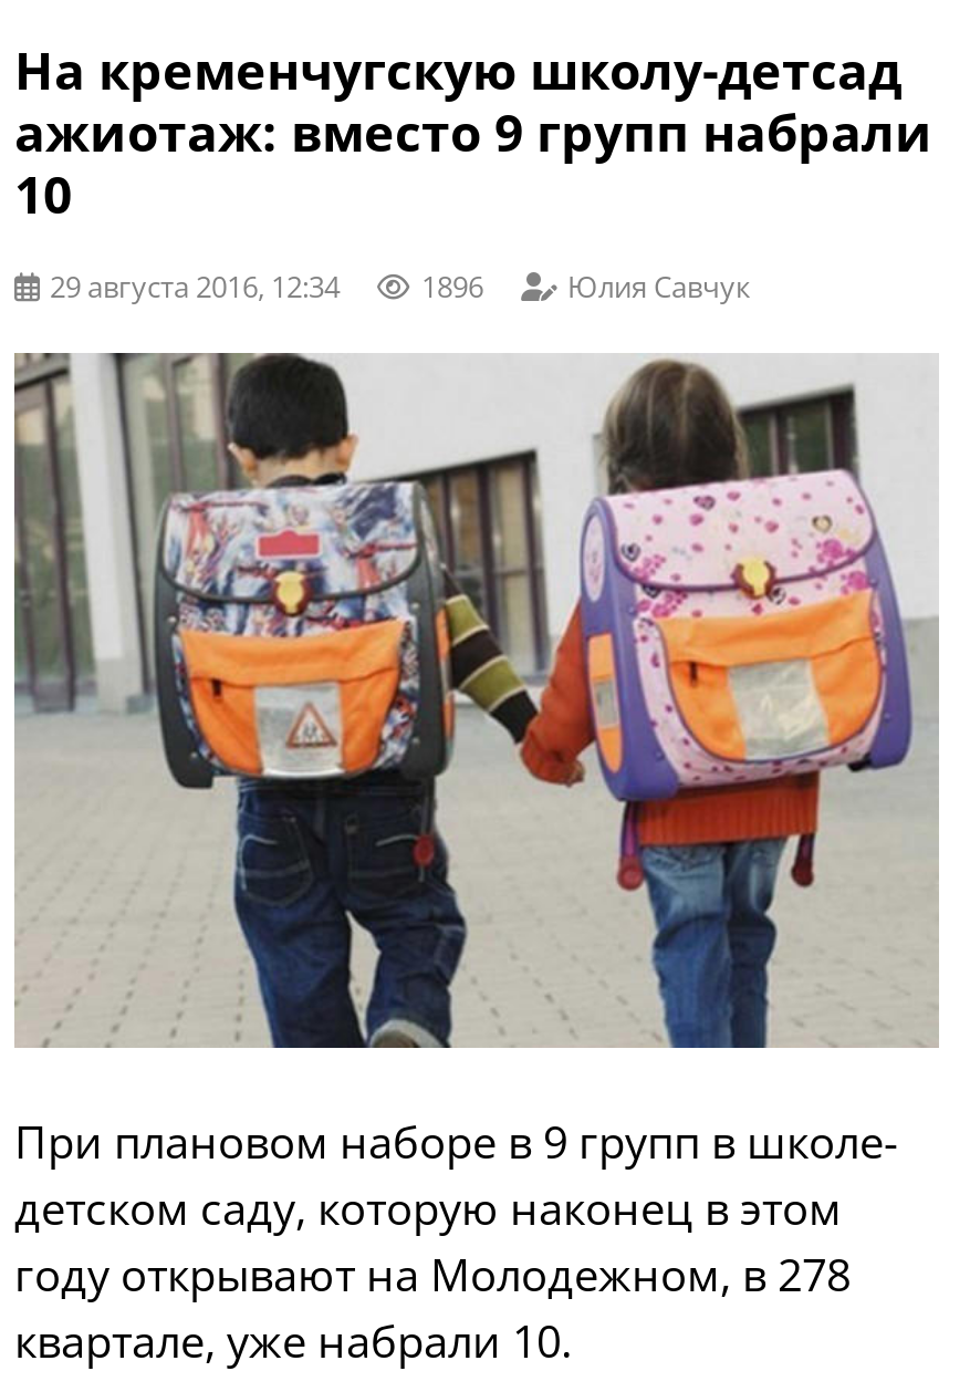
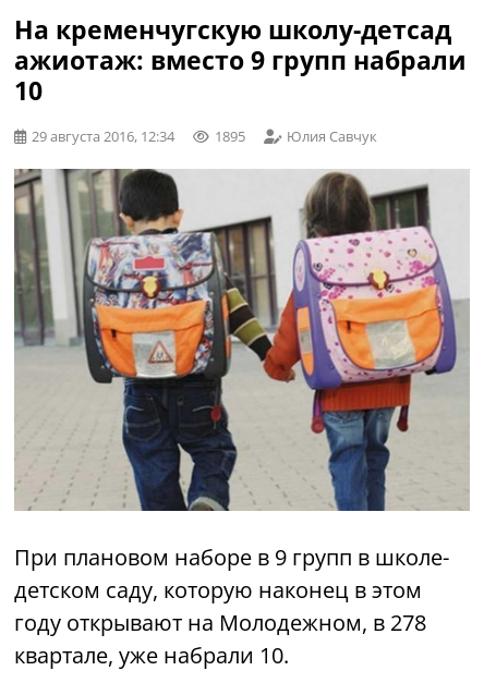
- 1896
+ 1895
